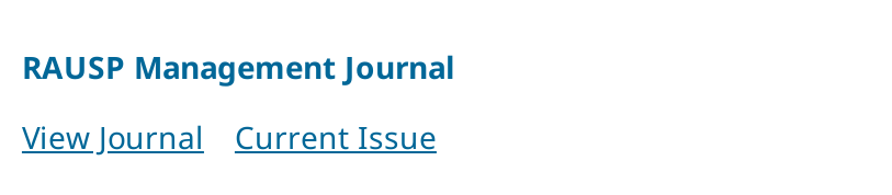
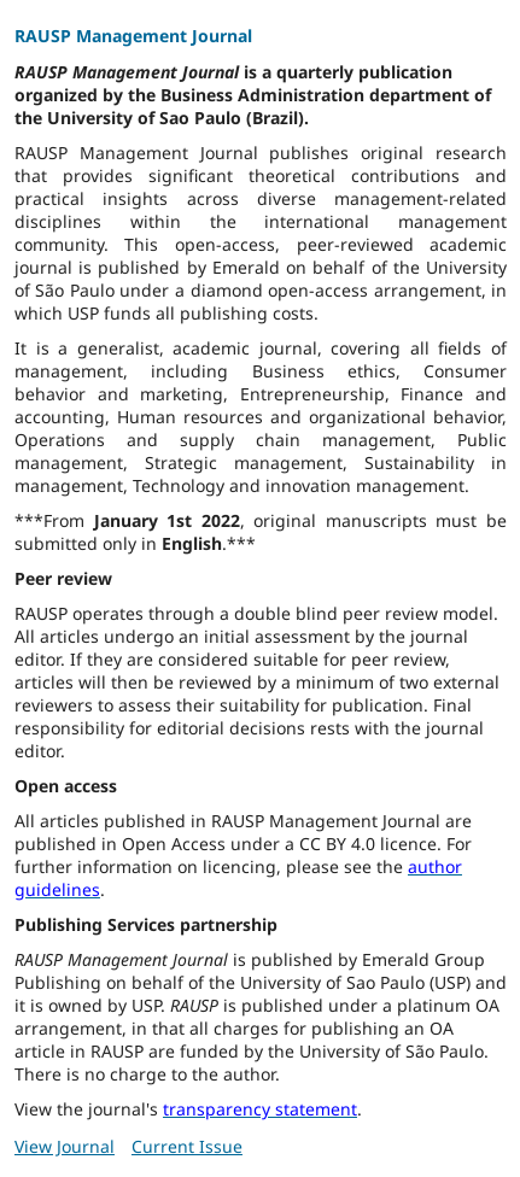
+ RAUSP Management Journal is a quarterly publication
+ organized by the Business Administration department of
+ the University of Sao Paulo (Brazil).
+ RAUSP Management Journal publishes original research
+ that provides significant theoretical contributions and
+ practical insights across diverse management-related
+ disciplines within the international management
+ community. This open-access, peer-reviewed academic
+ journal is published by Emerald on behalf of the University
+ of São Paulo under a diamond open-access arrangement, in
+ which USP funds all publishing costs.
+ It is a generalist, academic journal, covering all fields of
+ management, including Business ethics, Consumer
+ behavior and marketing, Entrepreneurship, Finance and
+ accounting, Human resources and organizational behavior,
+ Operations and supply chain management, Public
+ management, Strategic management, Sustainability in
+ management, Technology and innovation management.
+ ***From January 1st 2022, original manuscripts must be
+ submitted only in English.***
+ Peer review
+ RAUSP operates through a double blind peer review model.
+ All articles undergo an initial assessment by the journal
+ editor. If they are considered suitable for peer review,
+ articles will then be reviewed by a minimum of two external
+ reviewers to assess their suitability for publication. Final
+ responsibility for editorial decisions rests with the journal
+ editor.
+ Open access
+ All articles published in RAUSP Management Journal are
+ published in Open Access under a CC BY 4.0 licence. For
+ further information on licencing, please see the author
+ guidelines.
+ Publishing Services partnership
+ RAUSP Management Journal is published by Emerald Group
+ Publishing on behalf of the University of Sao Paulo (USP) and
+ it is owned by USP. RAUSP is published under a platinum OA
+ arrangement, in that all charges for publishing an OA
+ article in RAUSP are funded by the University of São Paulo.
+ There is no charge to the author.
+ View the journal's transparency statement.
